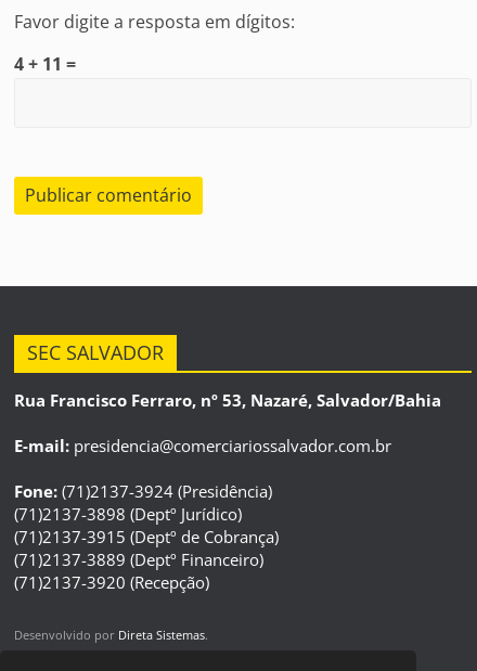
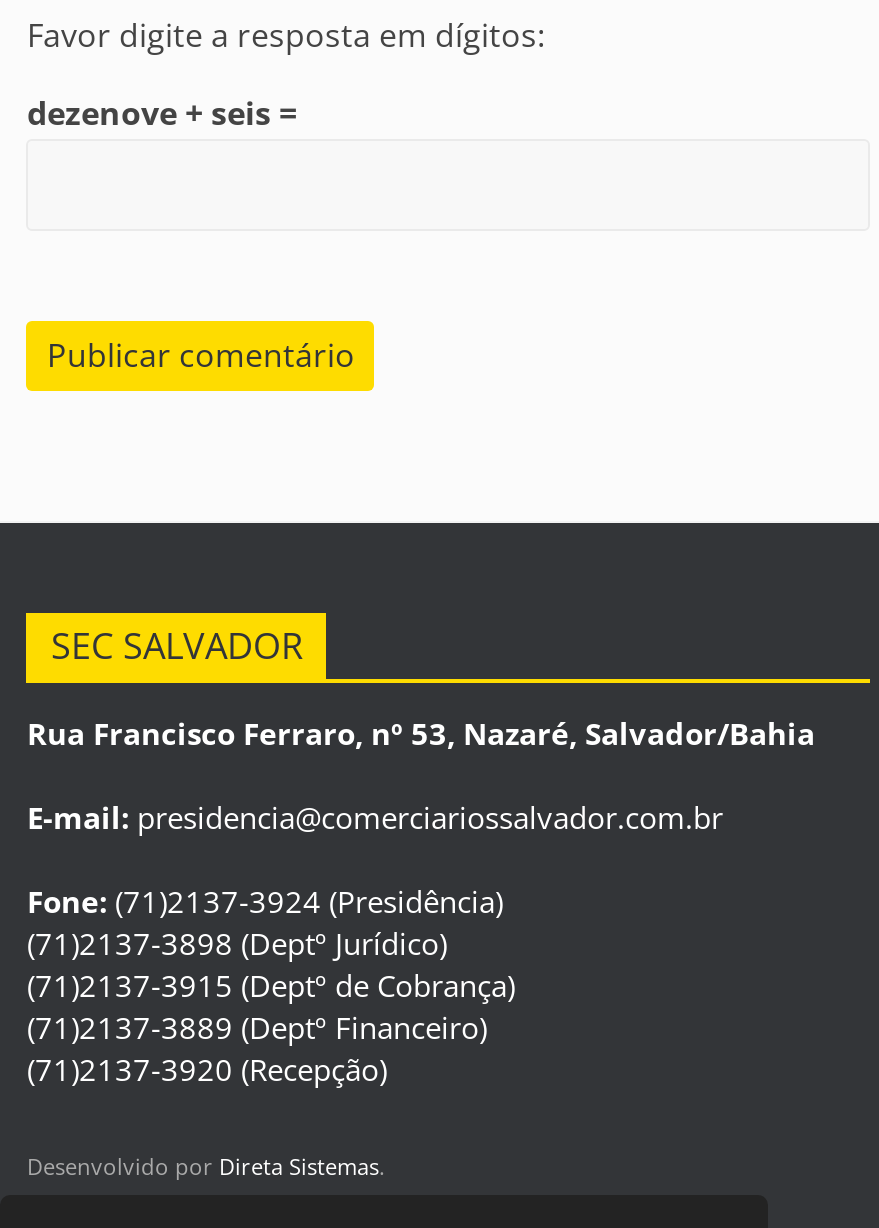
- 4 + 11 =
+ dezenove + seis =
